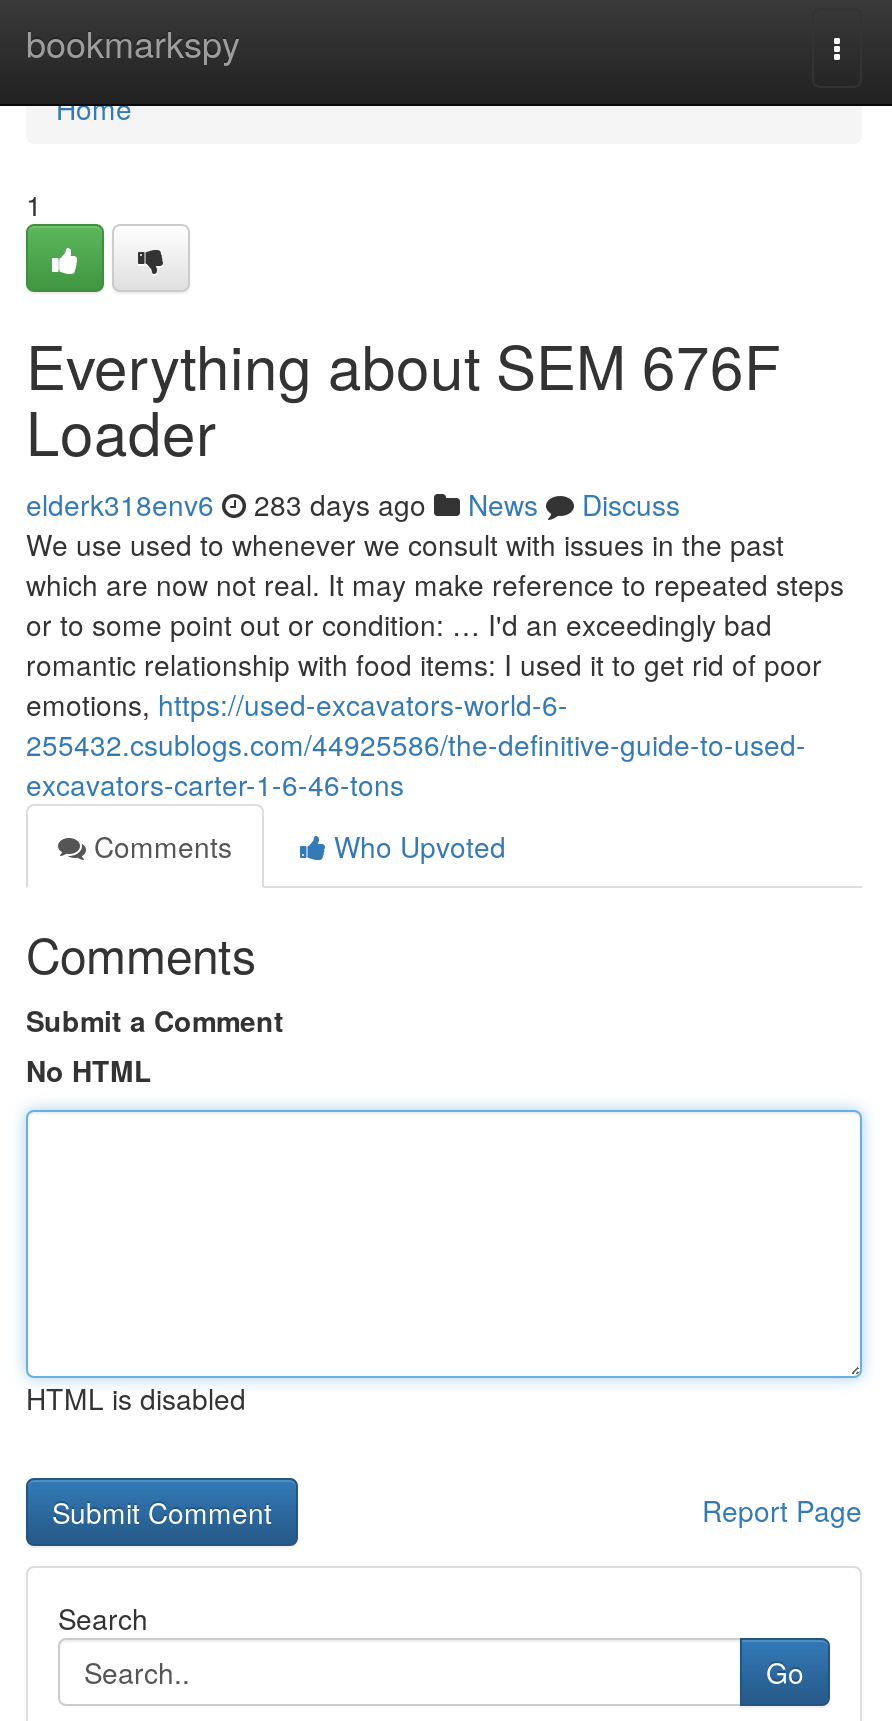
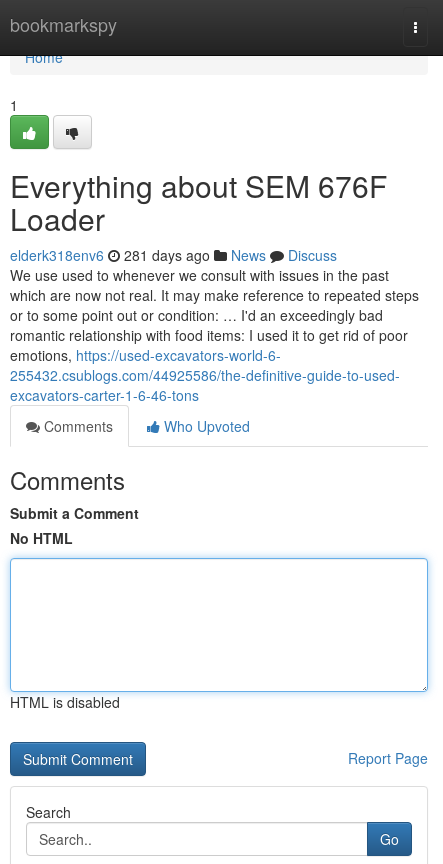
- elderk318env6 283 days ago News Discuss
+ elderk318env6 281 days ago News Discuss
